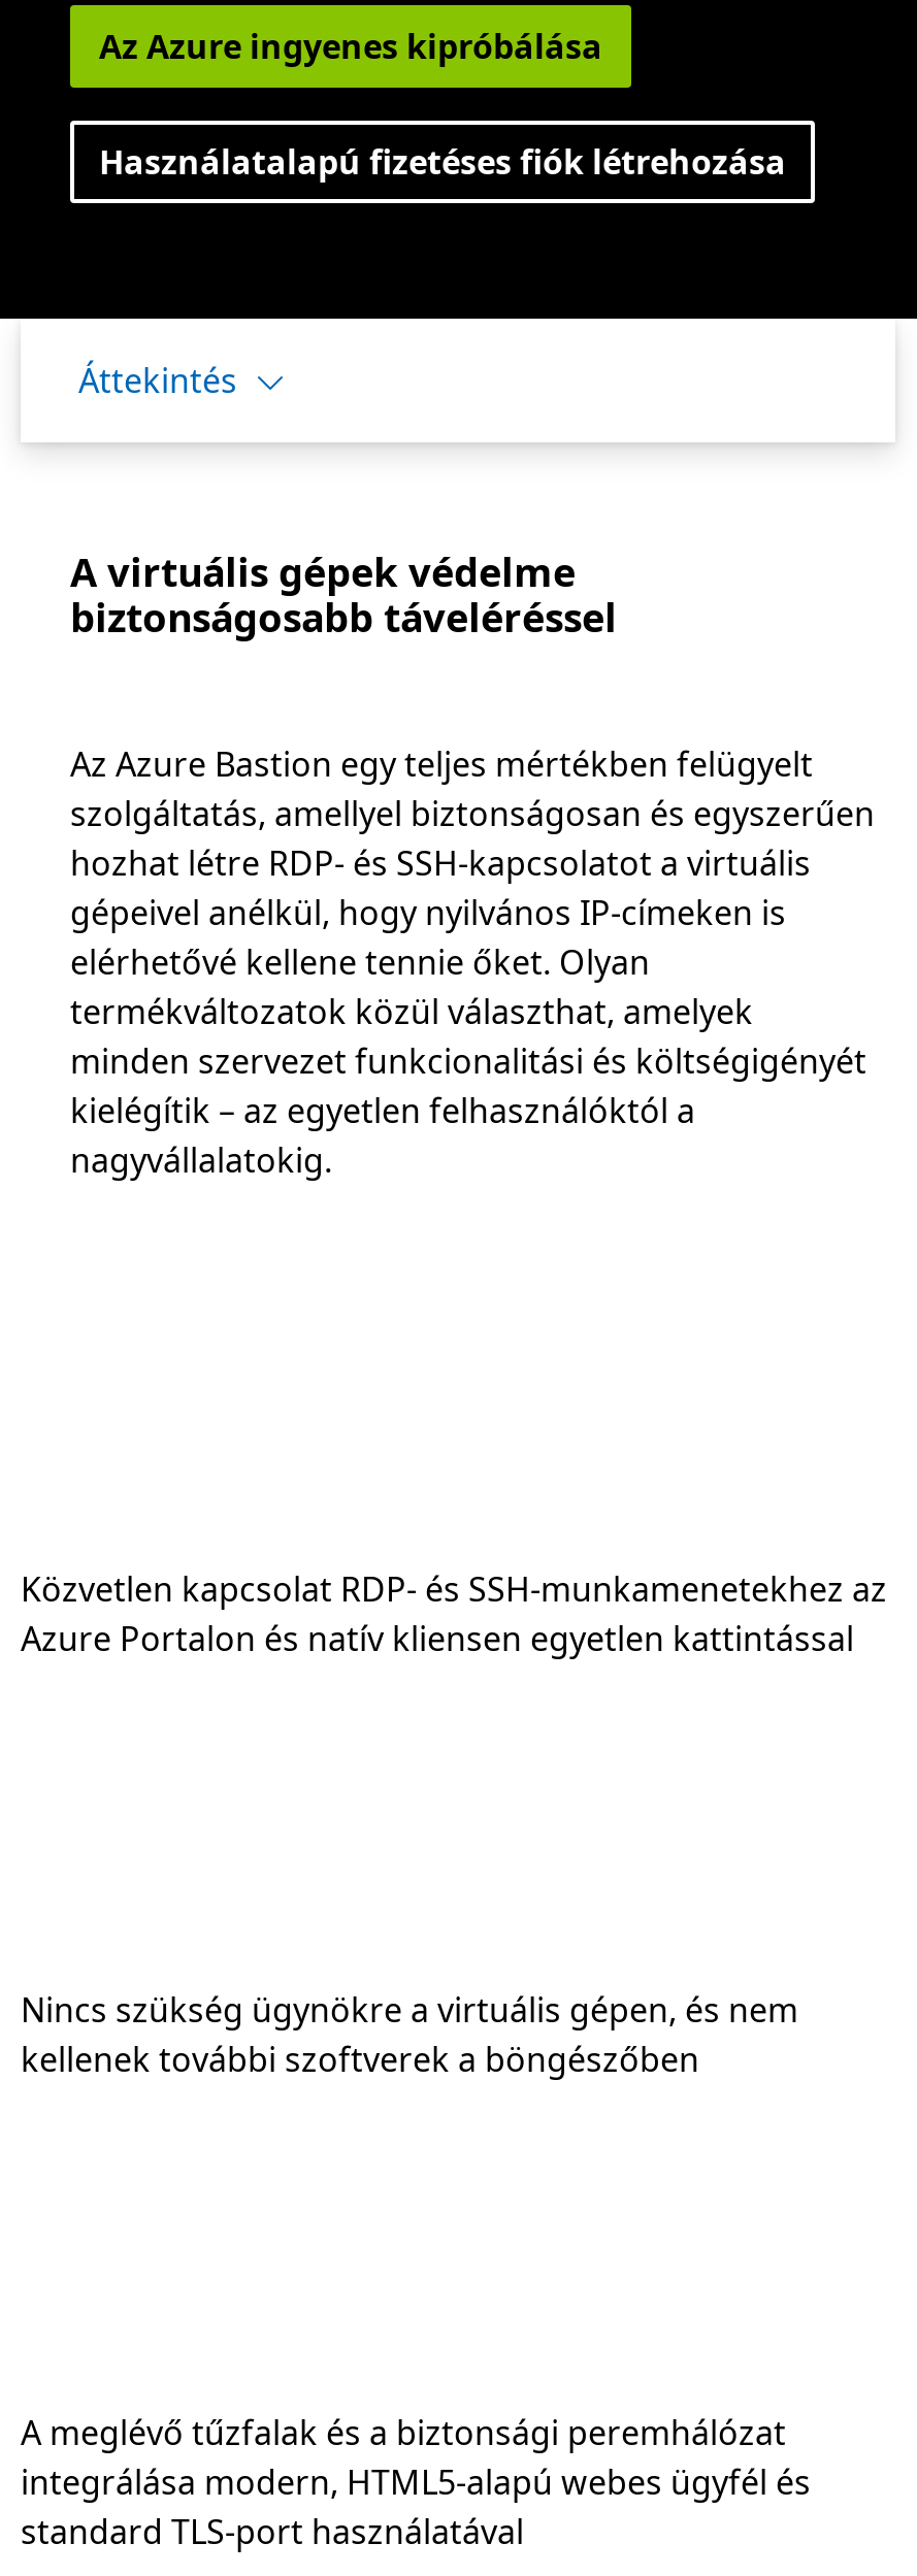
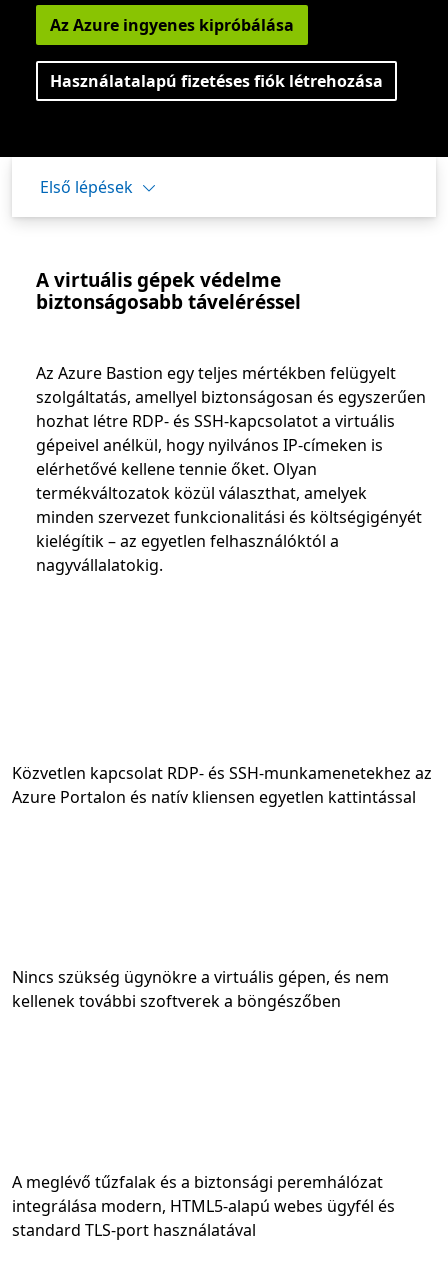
- Áttekintés
+ Első lépések
